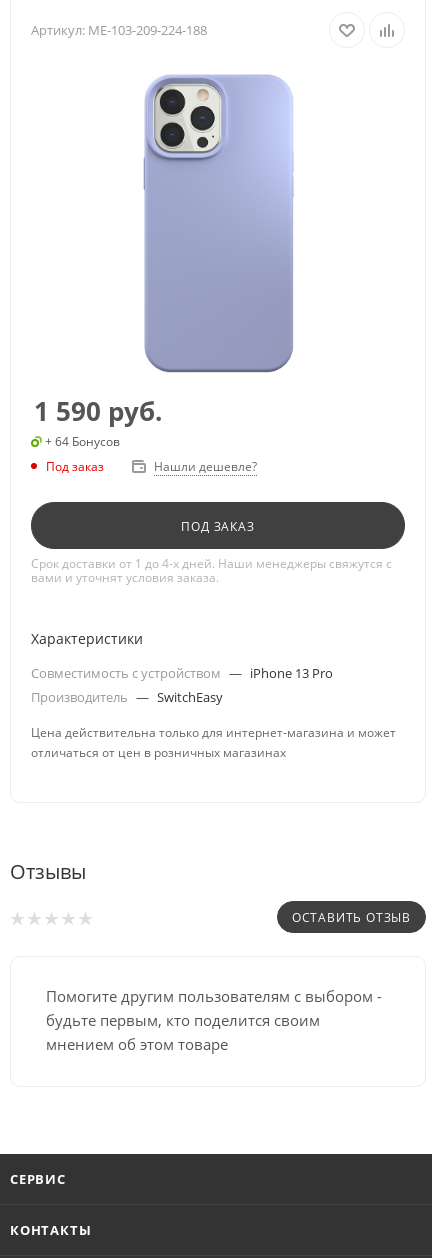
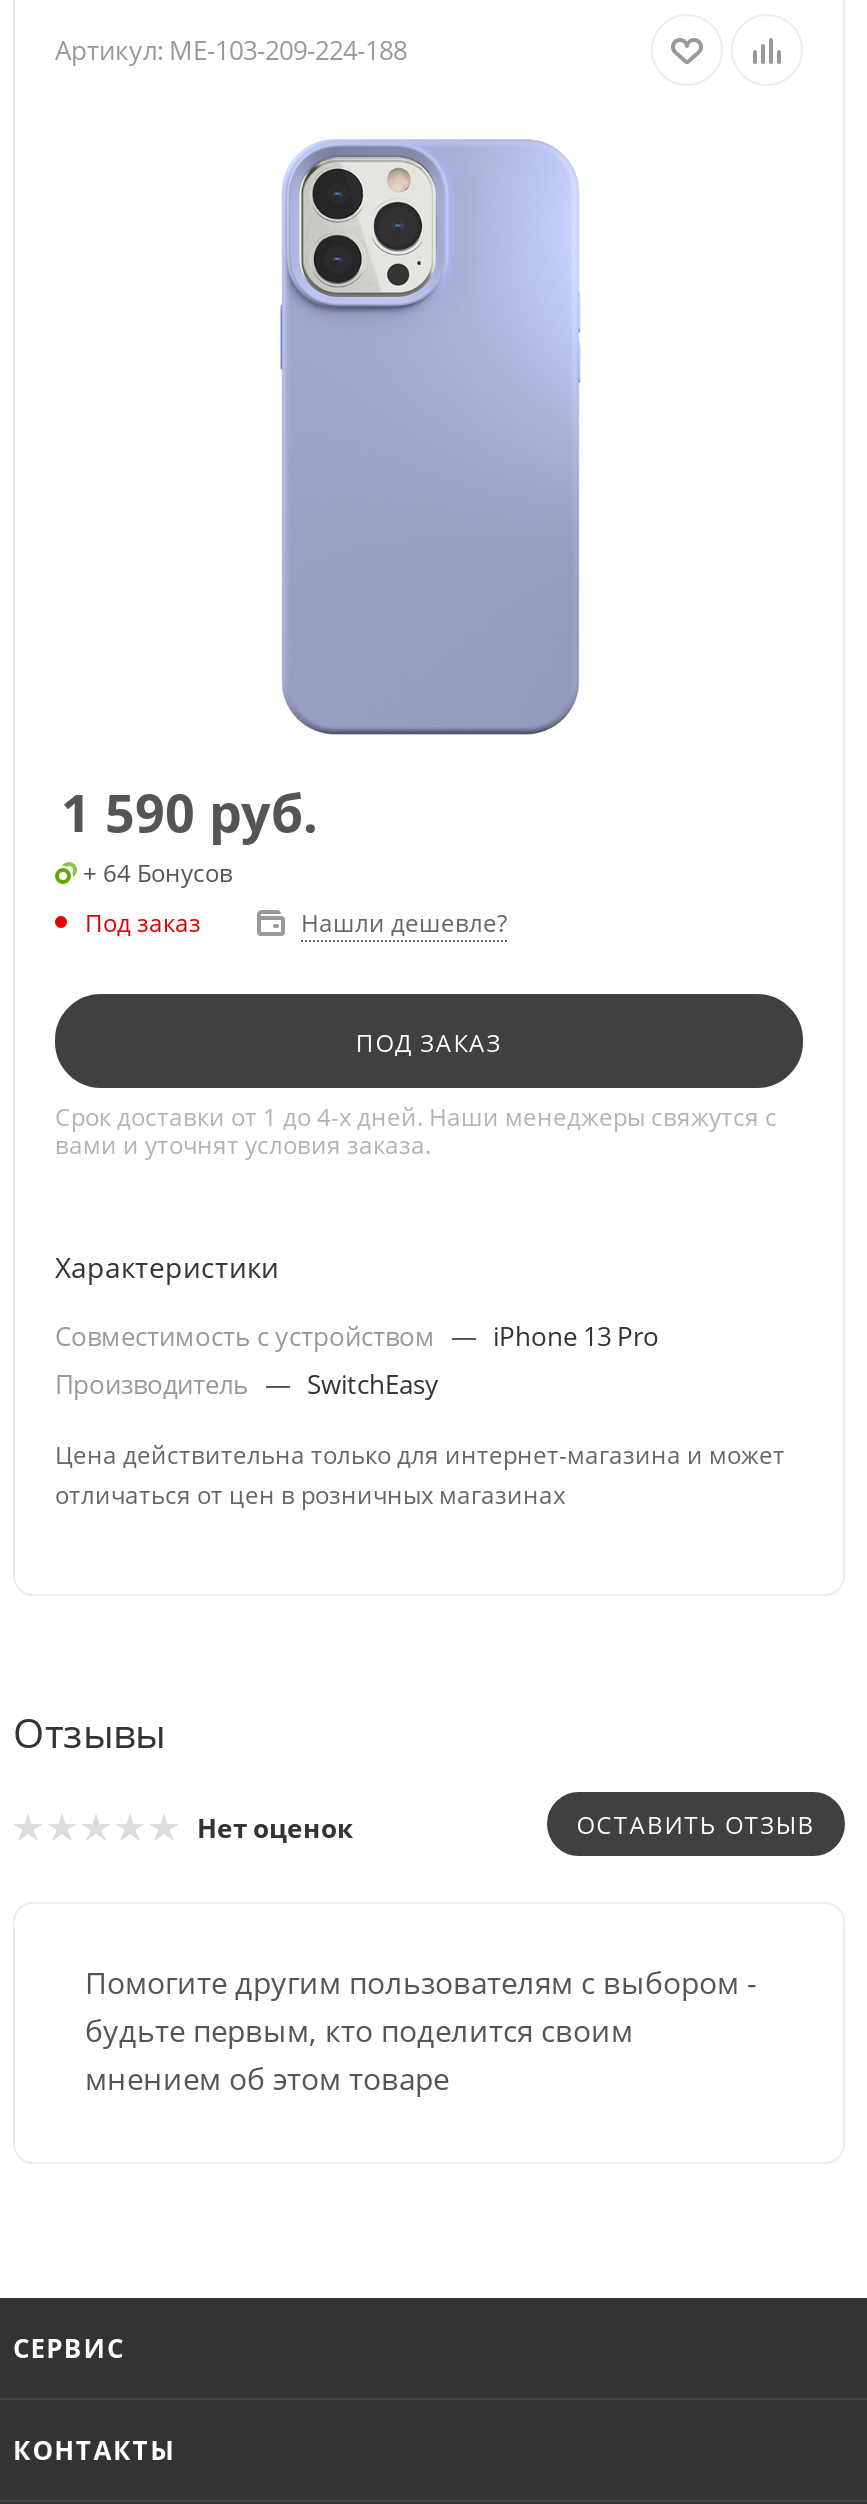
+ Нет оценок
